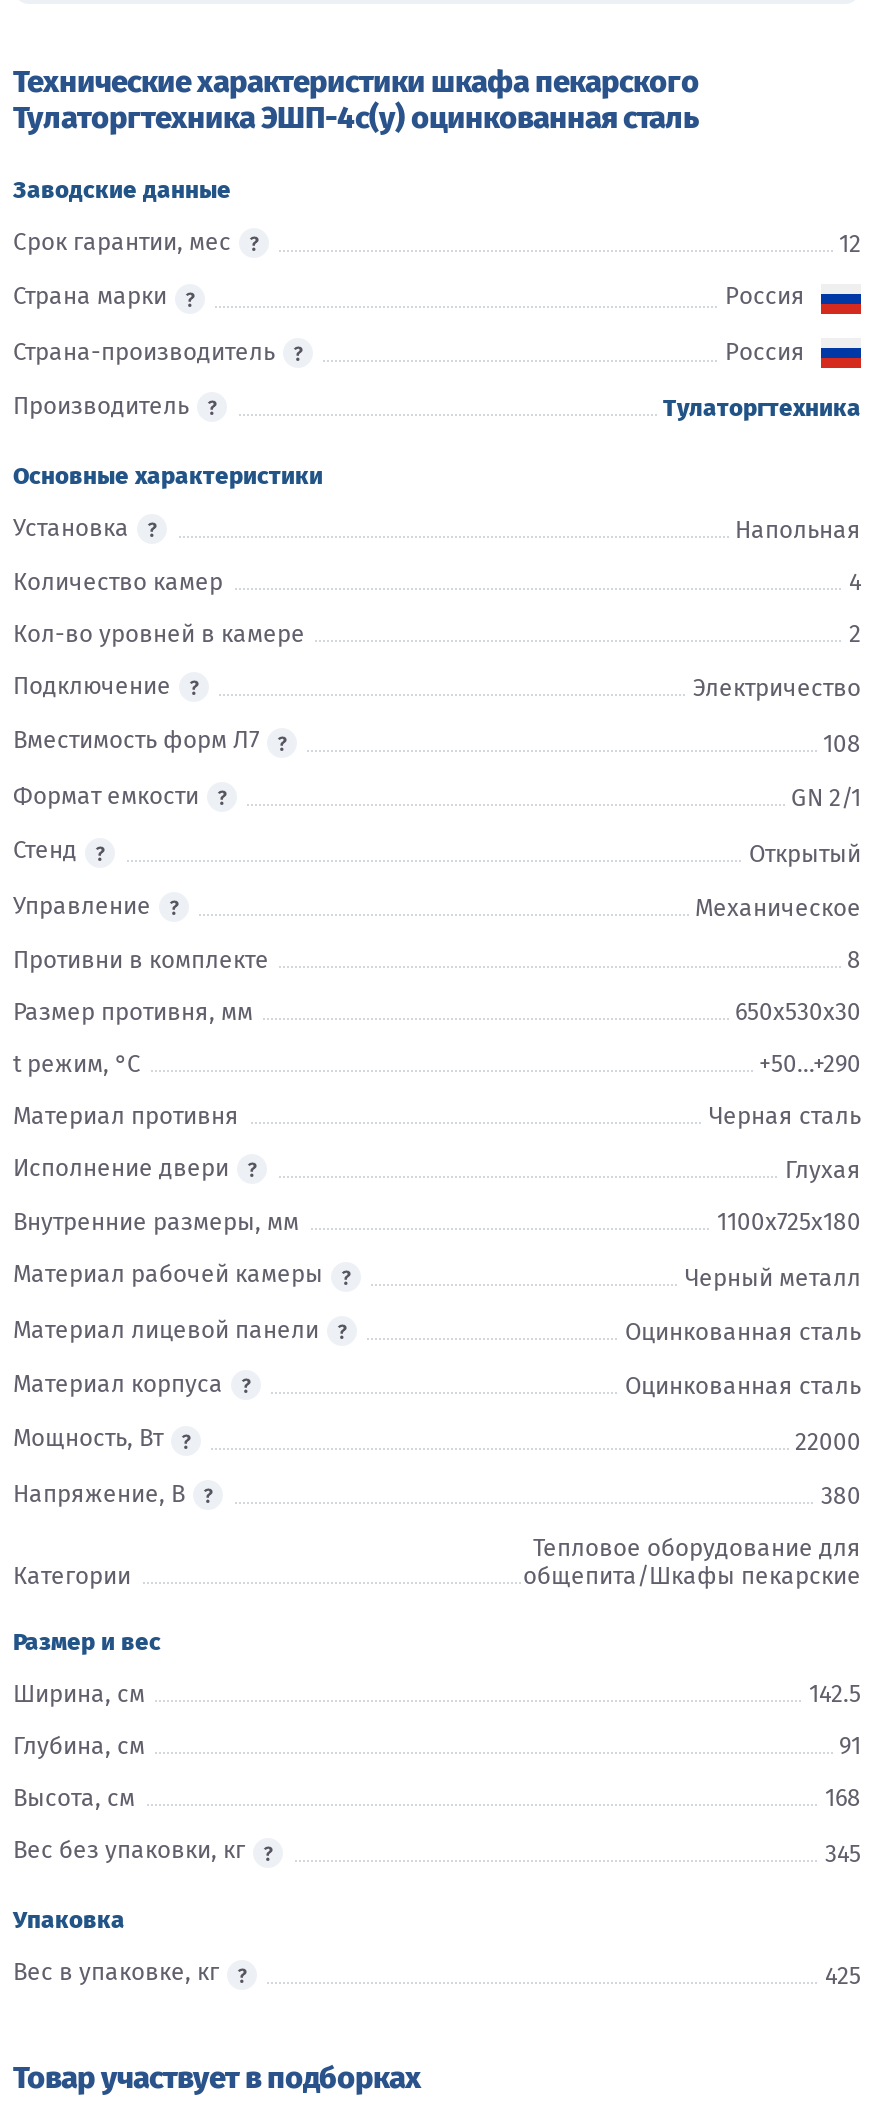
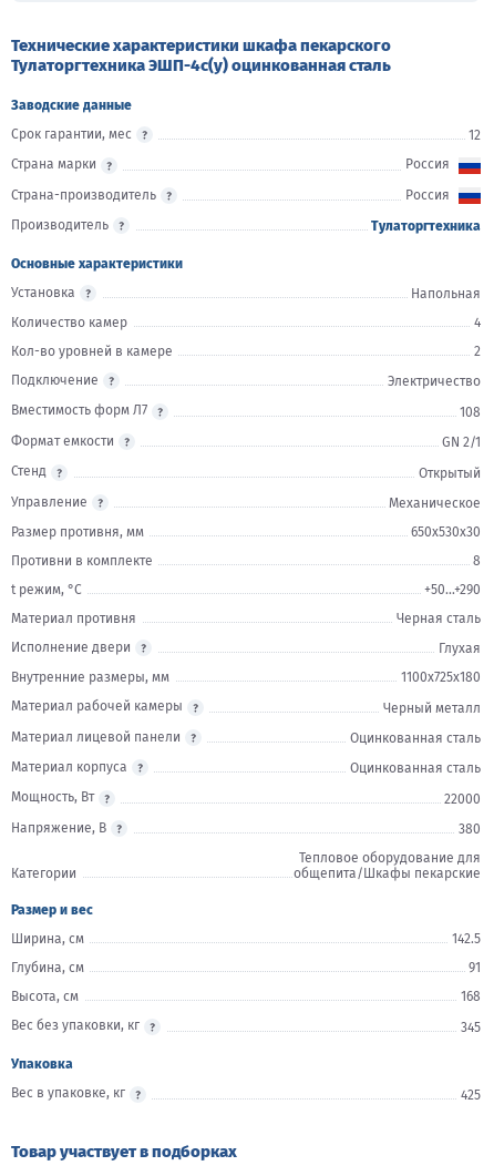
moved down: Противни в комплекте | 8

moved up: Размер противня, мм | 650х530х30
